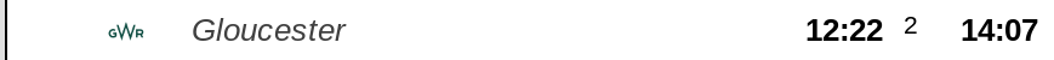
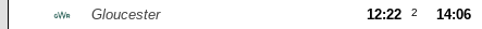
- 12:22 2 14:07
+ 12:22 2 14:06
